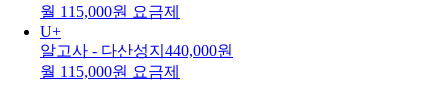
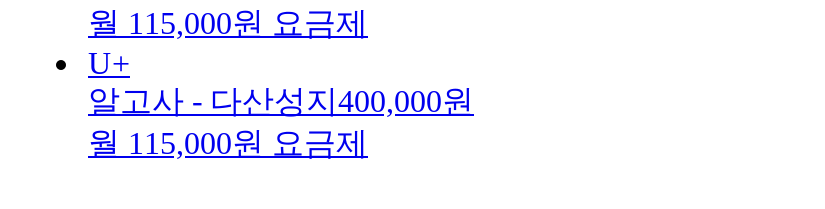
- 알고사 - 다산성지440,000원
+ 알고사 - 다산성지400,000원
